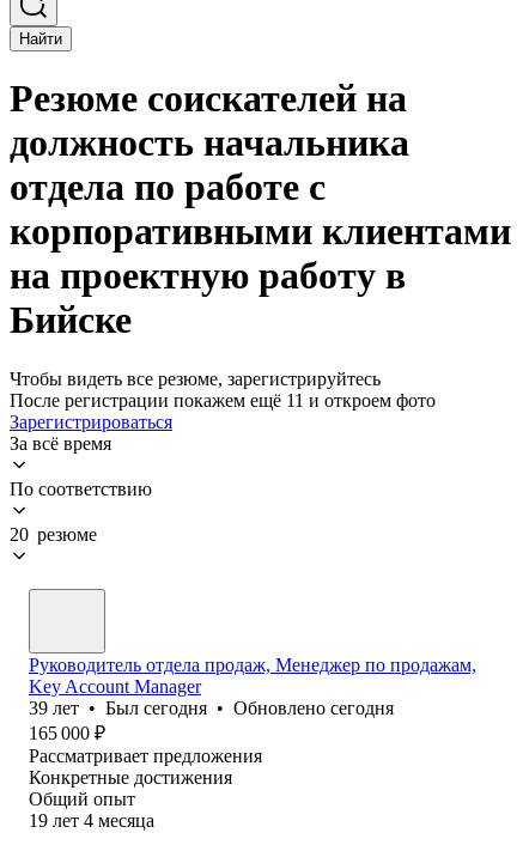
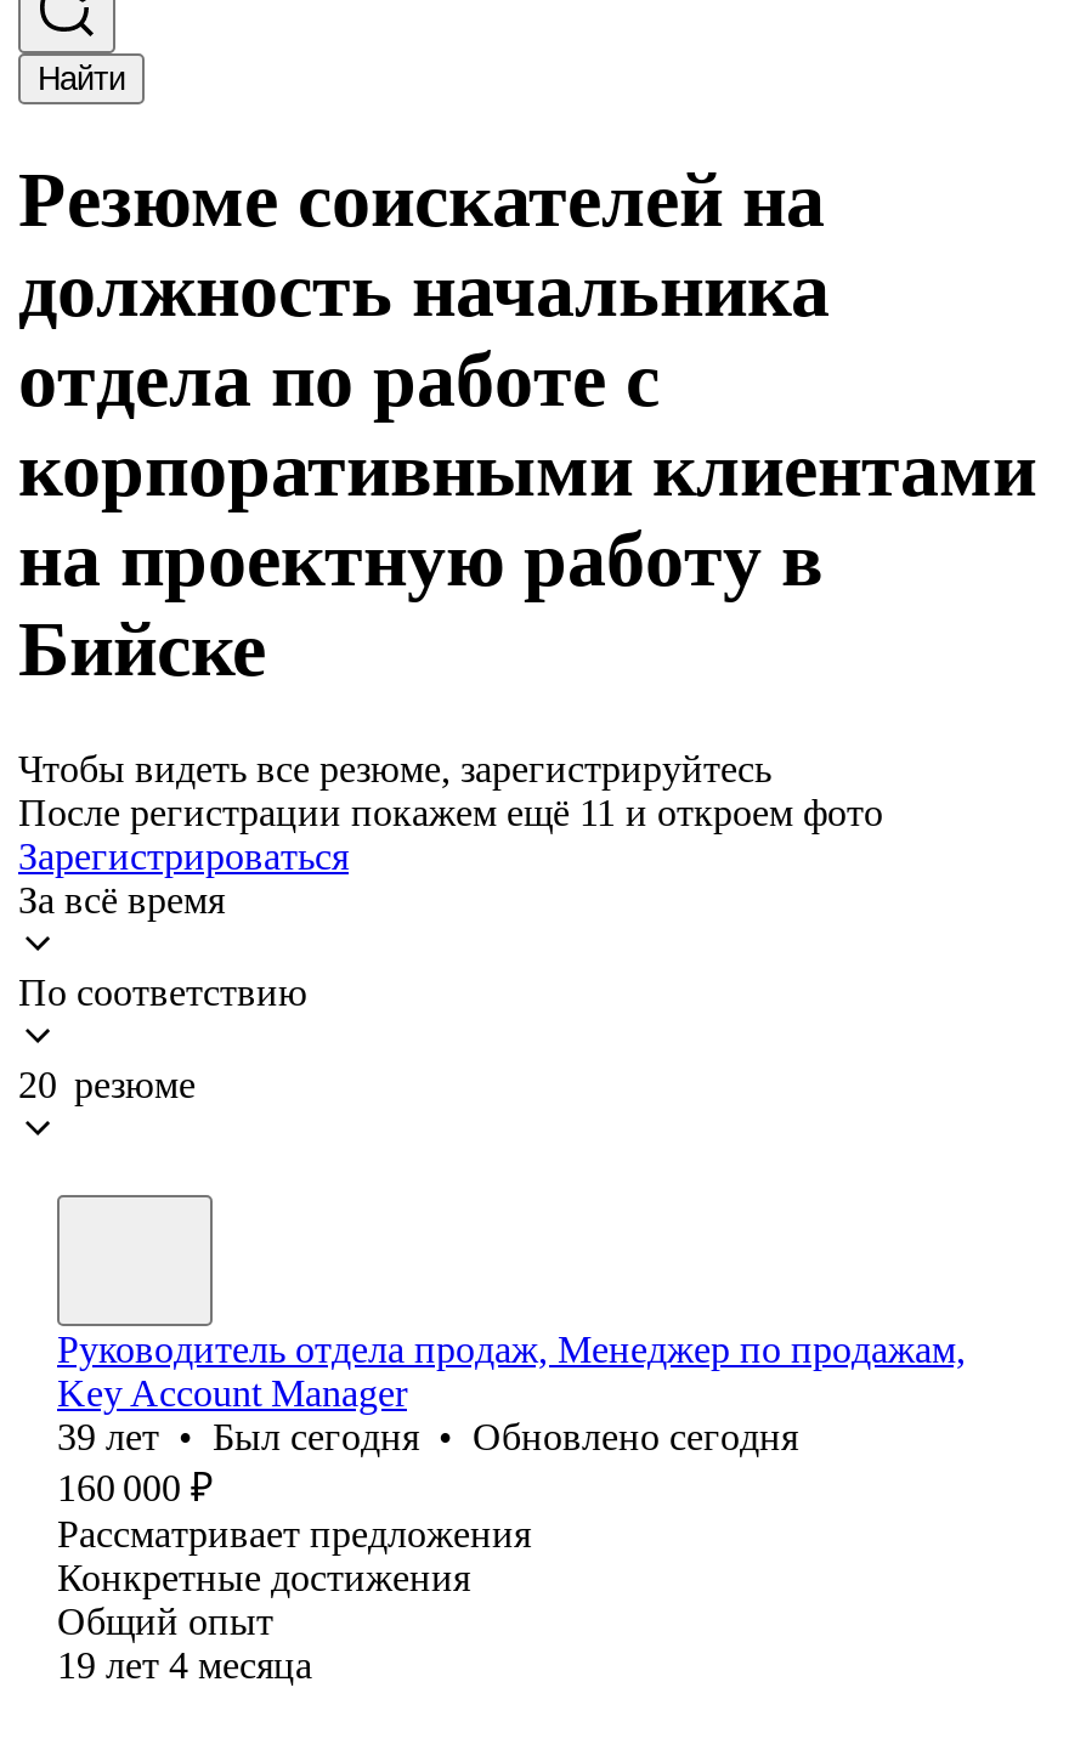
- 165 000 ₽
+ 160 000 ₽
